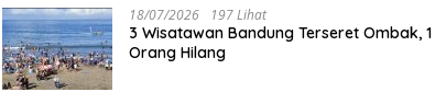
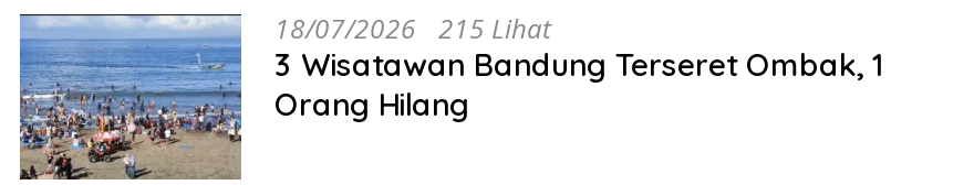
- 18/07/2026 197 Lihat
+ 18/07/2026 215 Lihat
